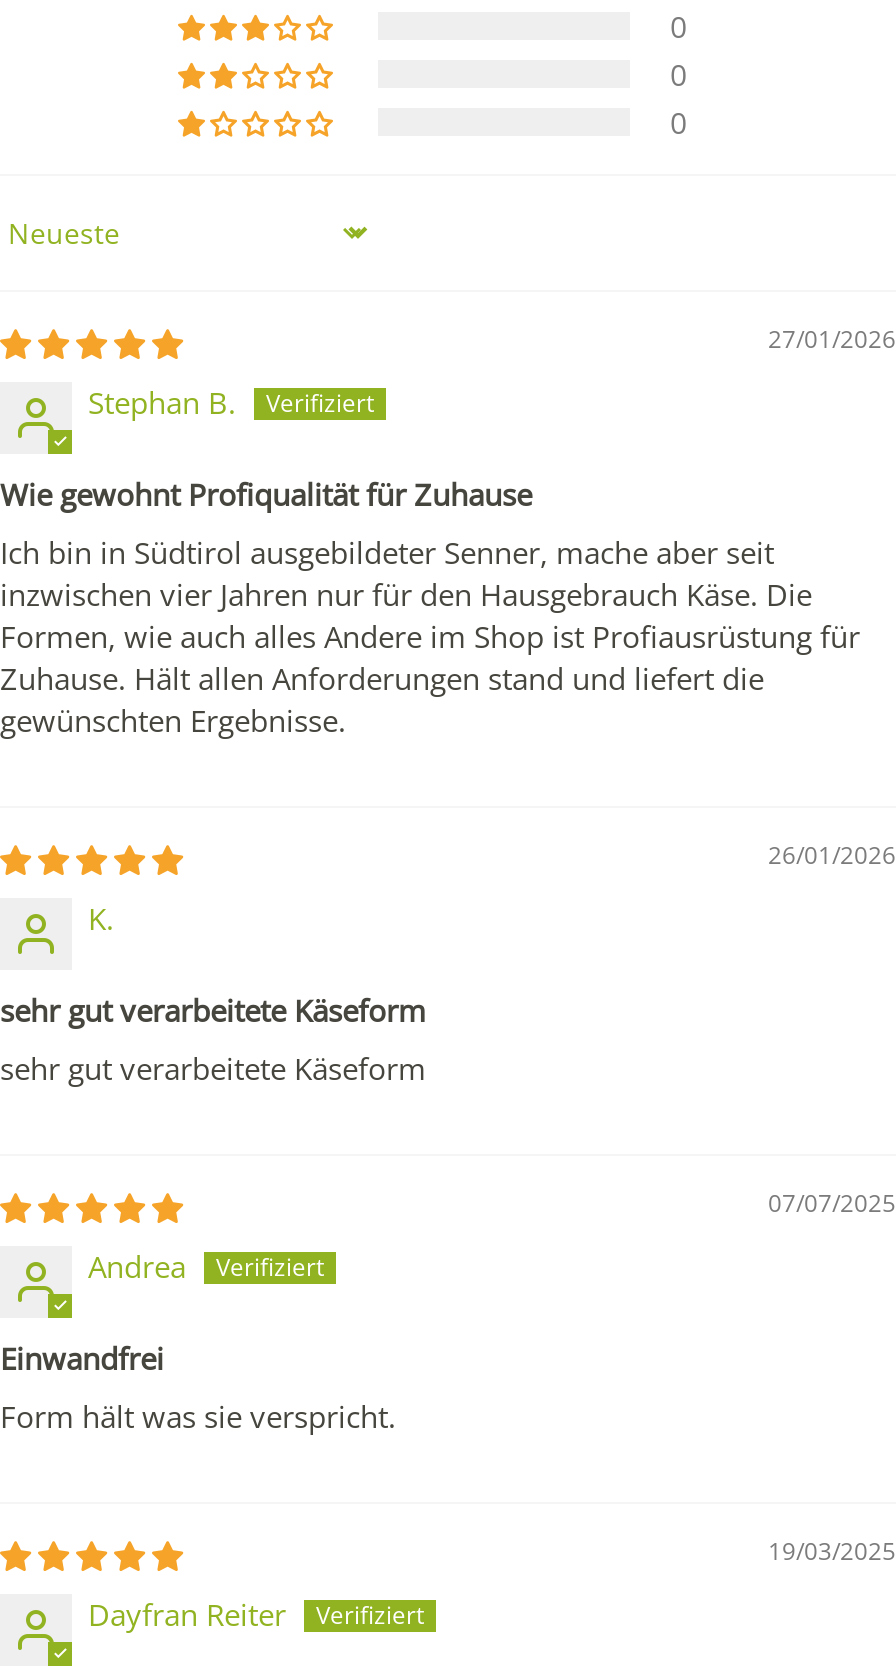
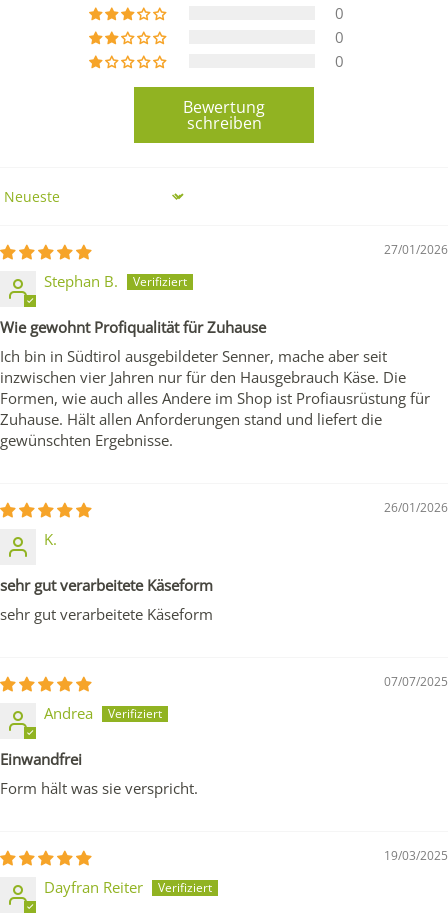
+ Bewertung
+ schreiben
